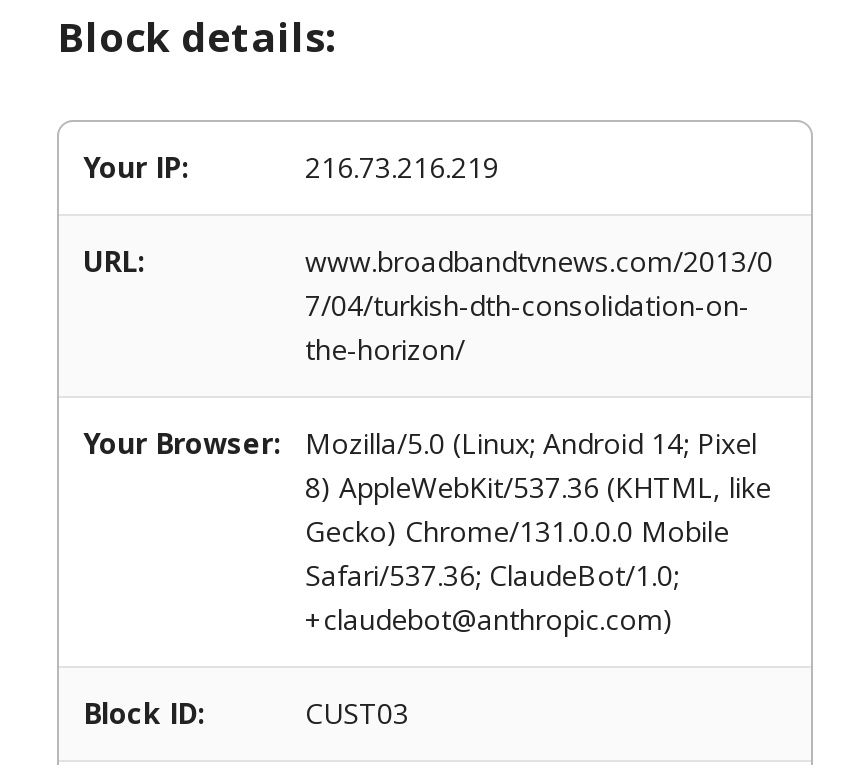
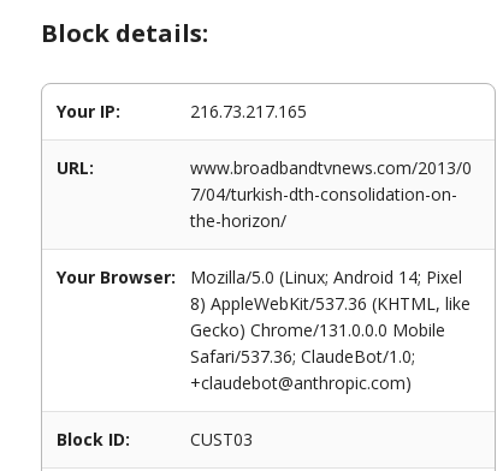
- 216.73.216.219
+ 216.73.217.165
